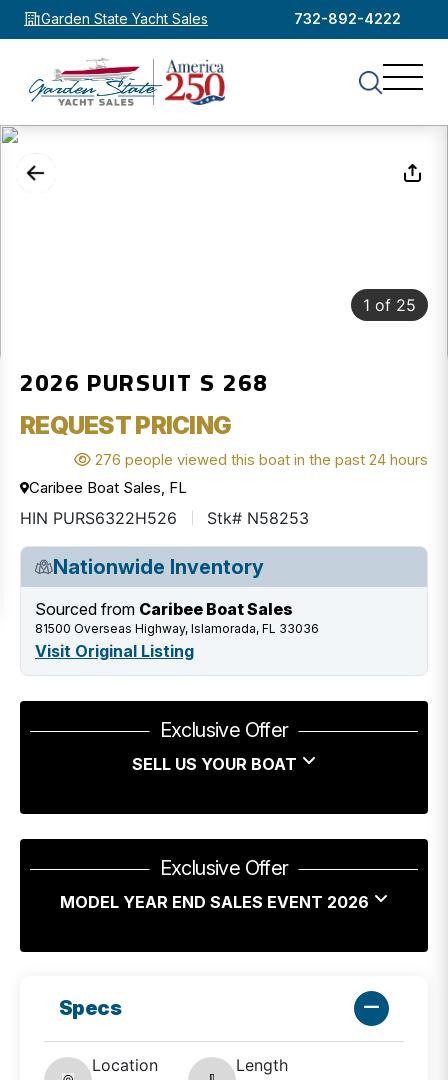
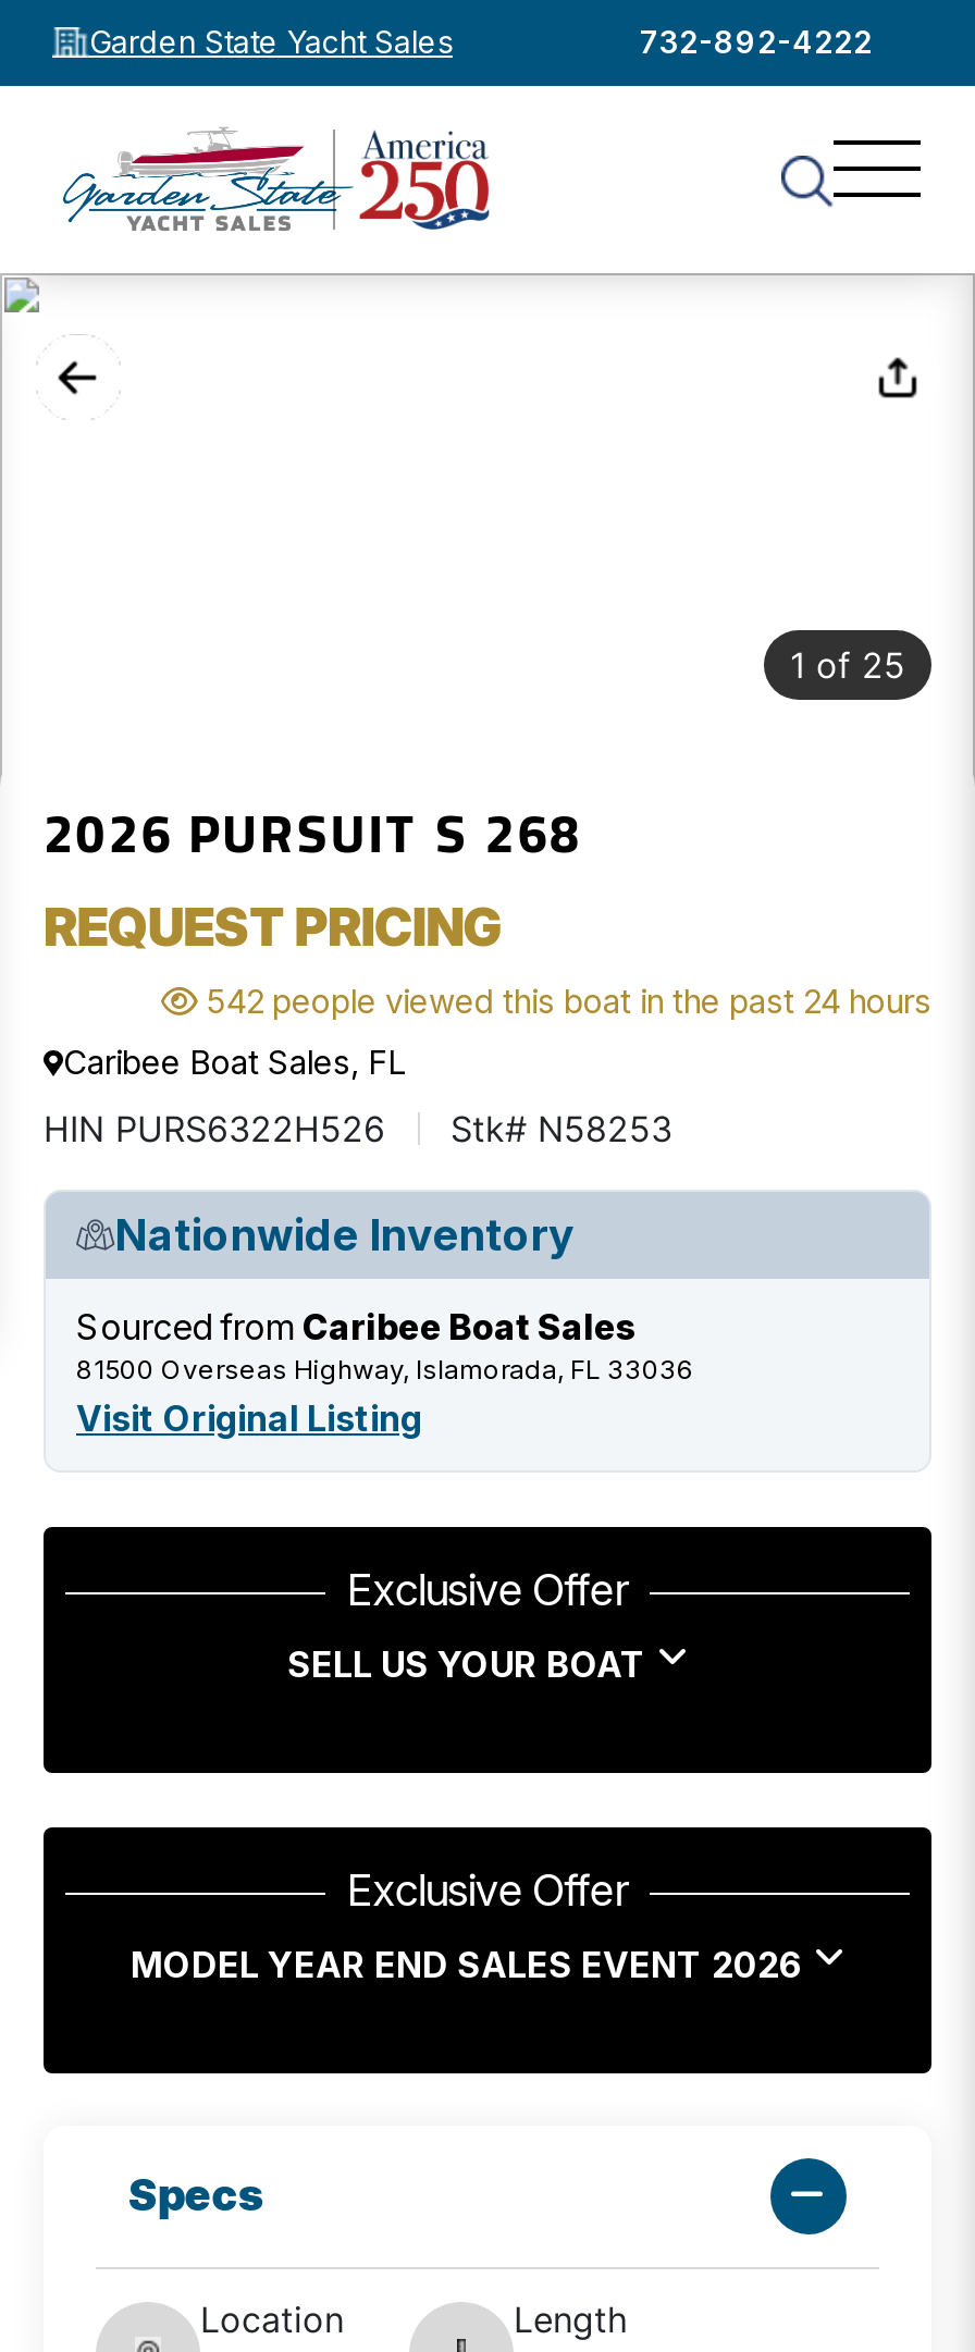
- 276 people viewed this boat in the past 24 hours
+ 542 people viewed this boat in the past 24 hours
